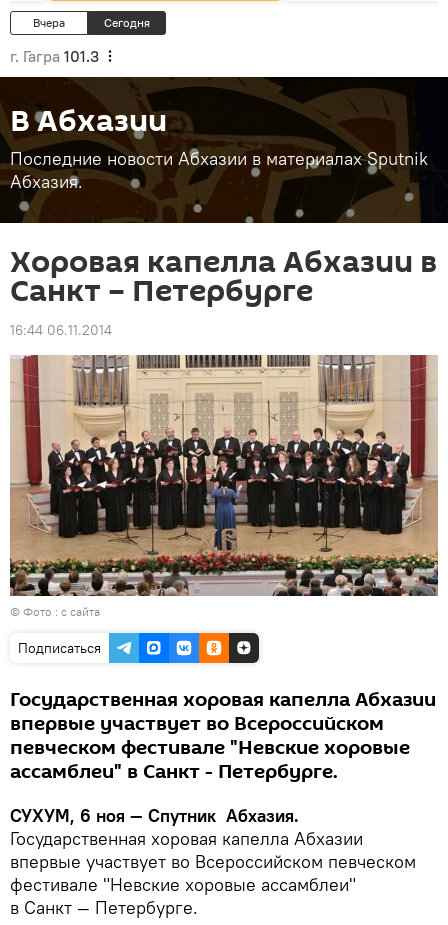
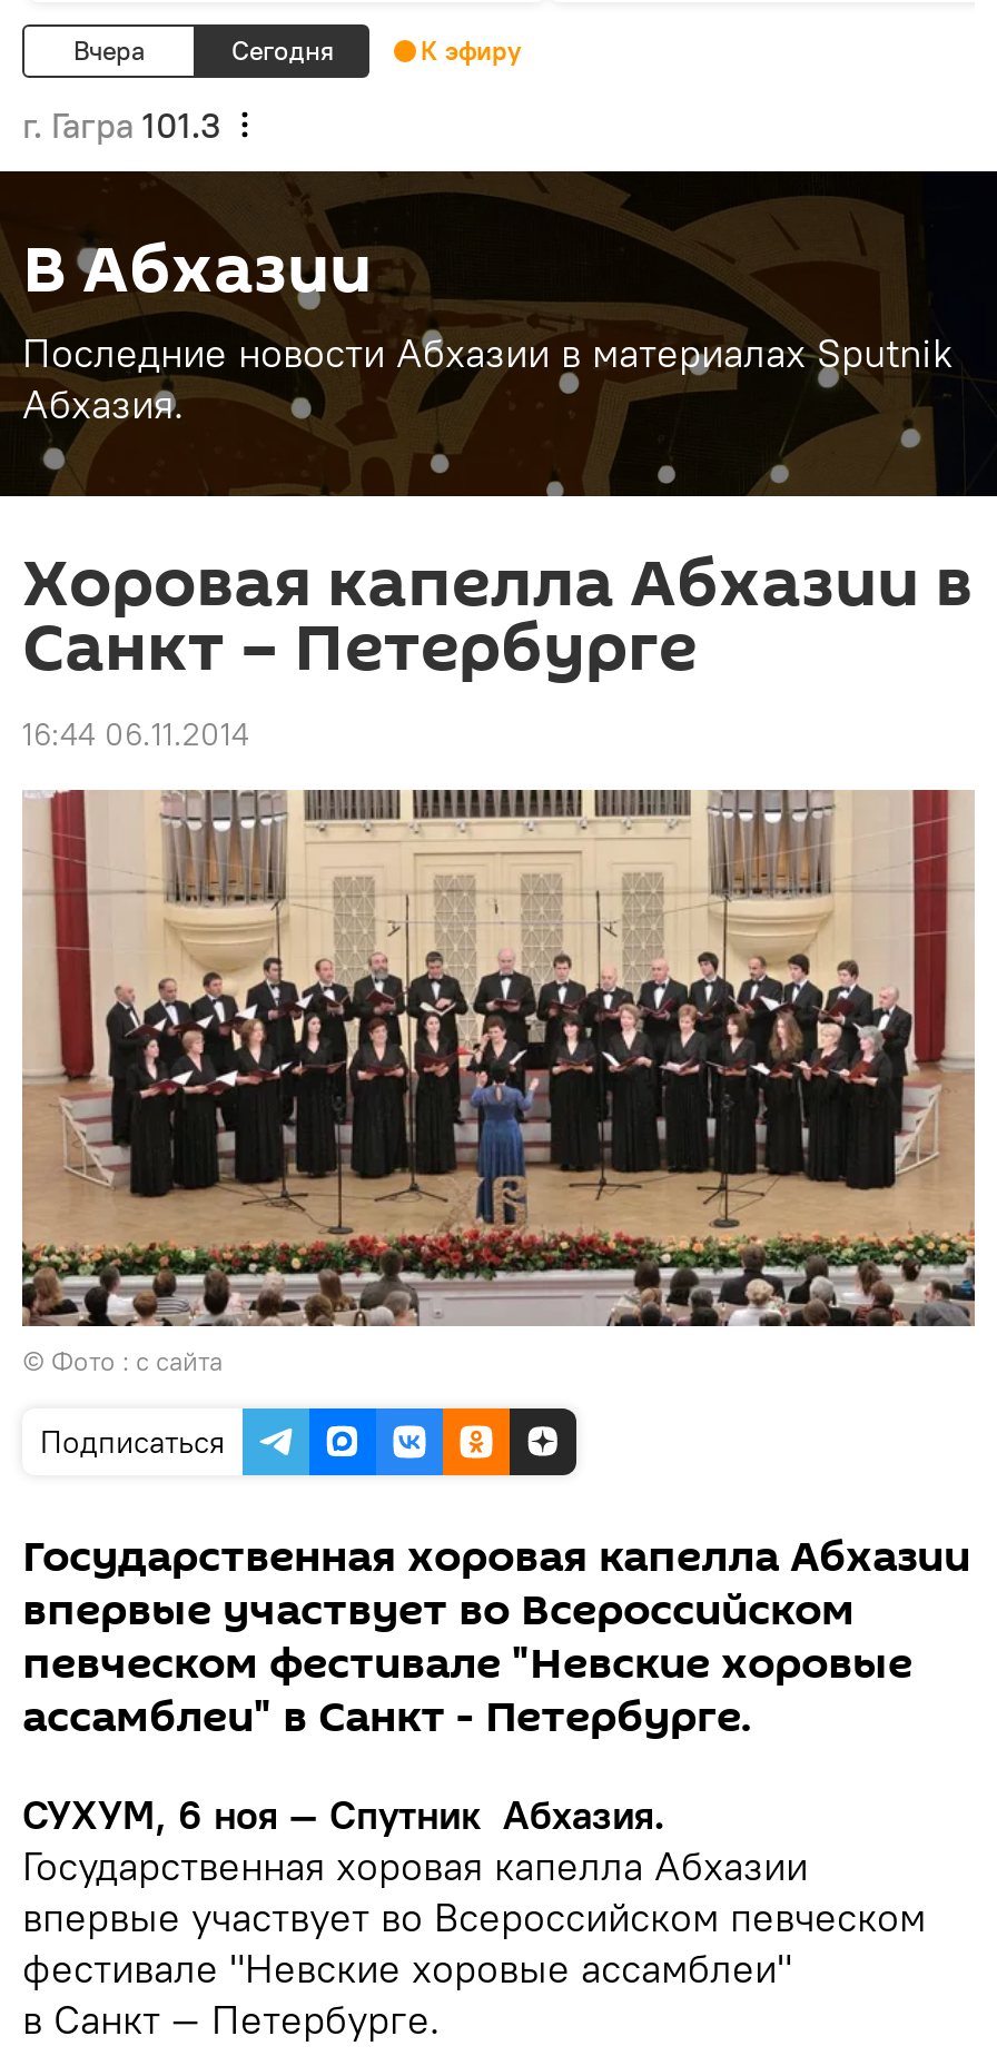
+ К эфиру
